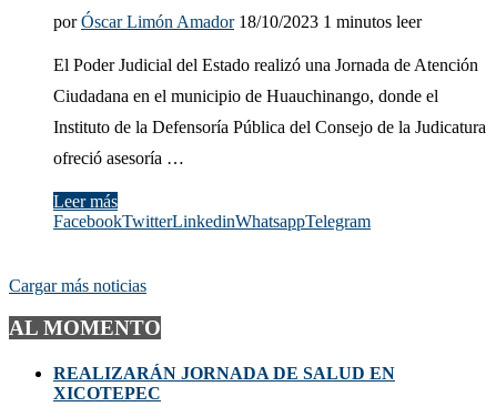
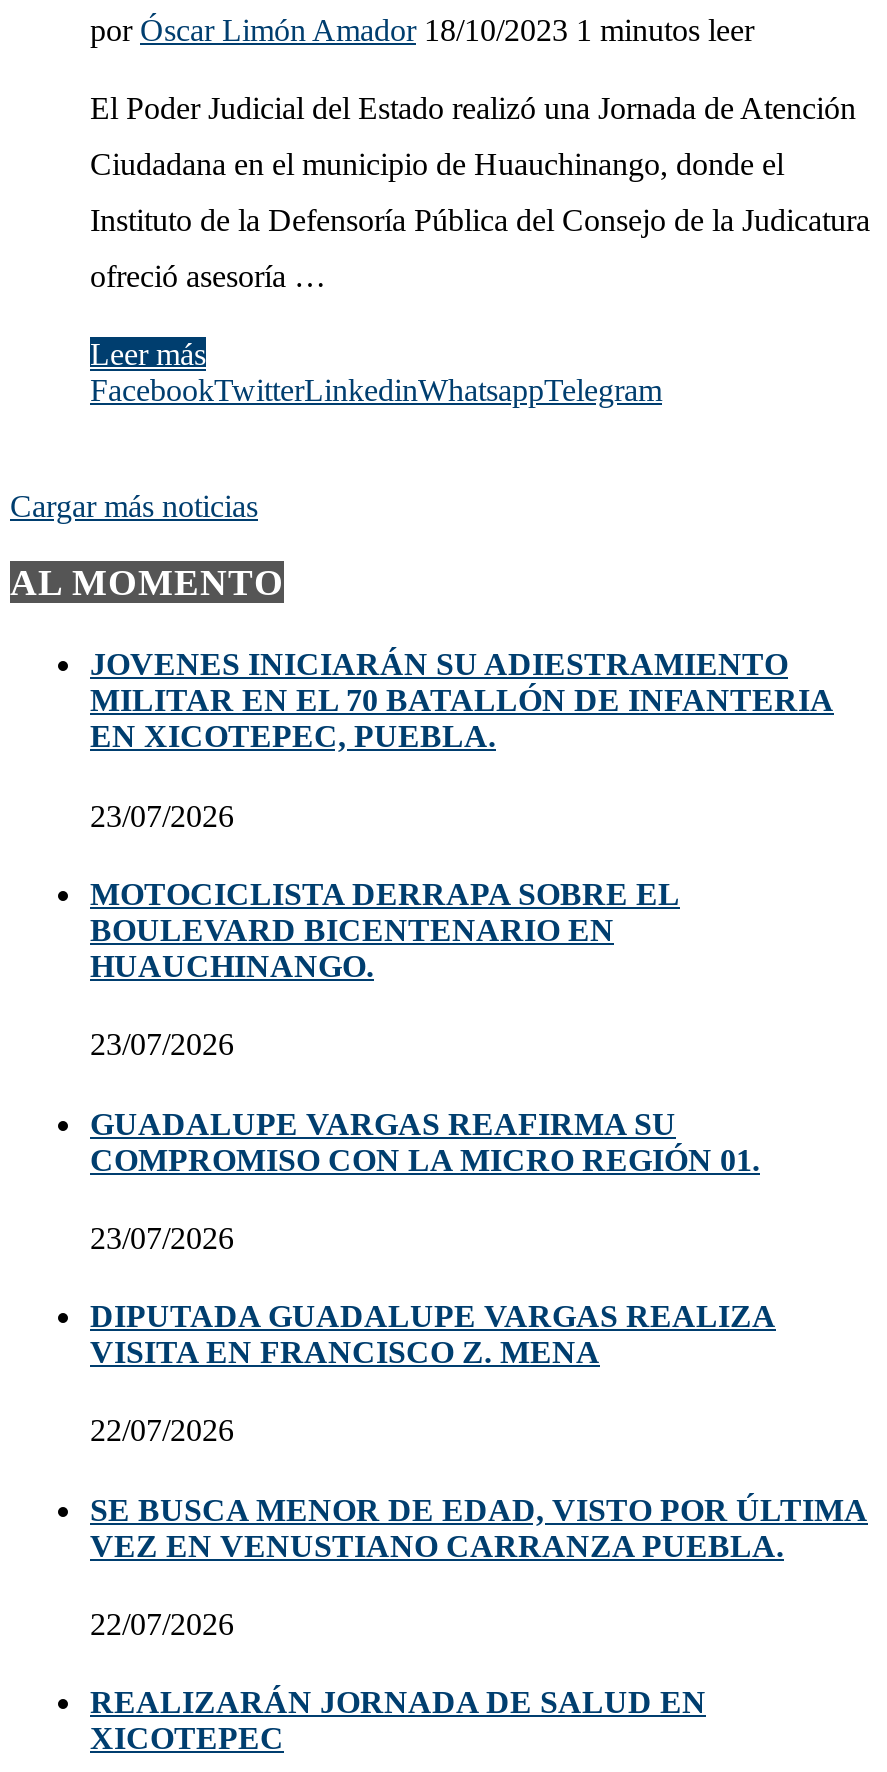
+ JOVENES INICIARÁN SU ADIESTRAMIENTO
+ MILITAR EN EL 70 BATALLÓN DE INFANTERIA
+ EN XICOTEPEC, PUEBLA.
+ 23/07/2026
+ MOTOCICLISTA DERRAPA SOBRE EL
+ BOULEVARD BICENTENARIO EN
+ HUAUCHINANGO.
+ 23/07/2026
+ GUADALUPE VARGAS REAFIRMA SU
+ COMPROMISO CON LA MICRO REGIÓN 01.
+ 23/07/2026
+ DIPUTADA GUADALUPE VARGAS REALIZA
+ VISITA EN FRANCISCO Z. MENA
+ 22/07/2026
+ SE BUSCA MENOR DE EDAD, VISTO POR ÚLTIMA
+ VEZ EN VENUSTIANO CARRANZA PUEBLA.
+ 22/07/2026
